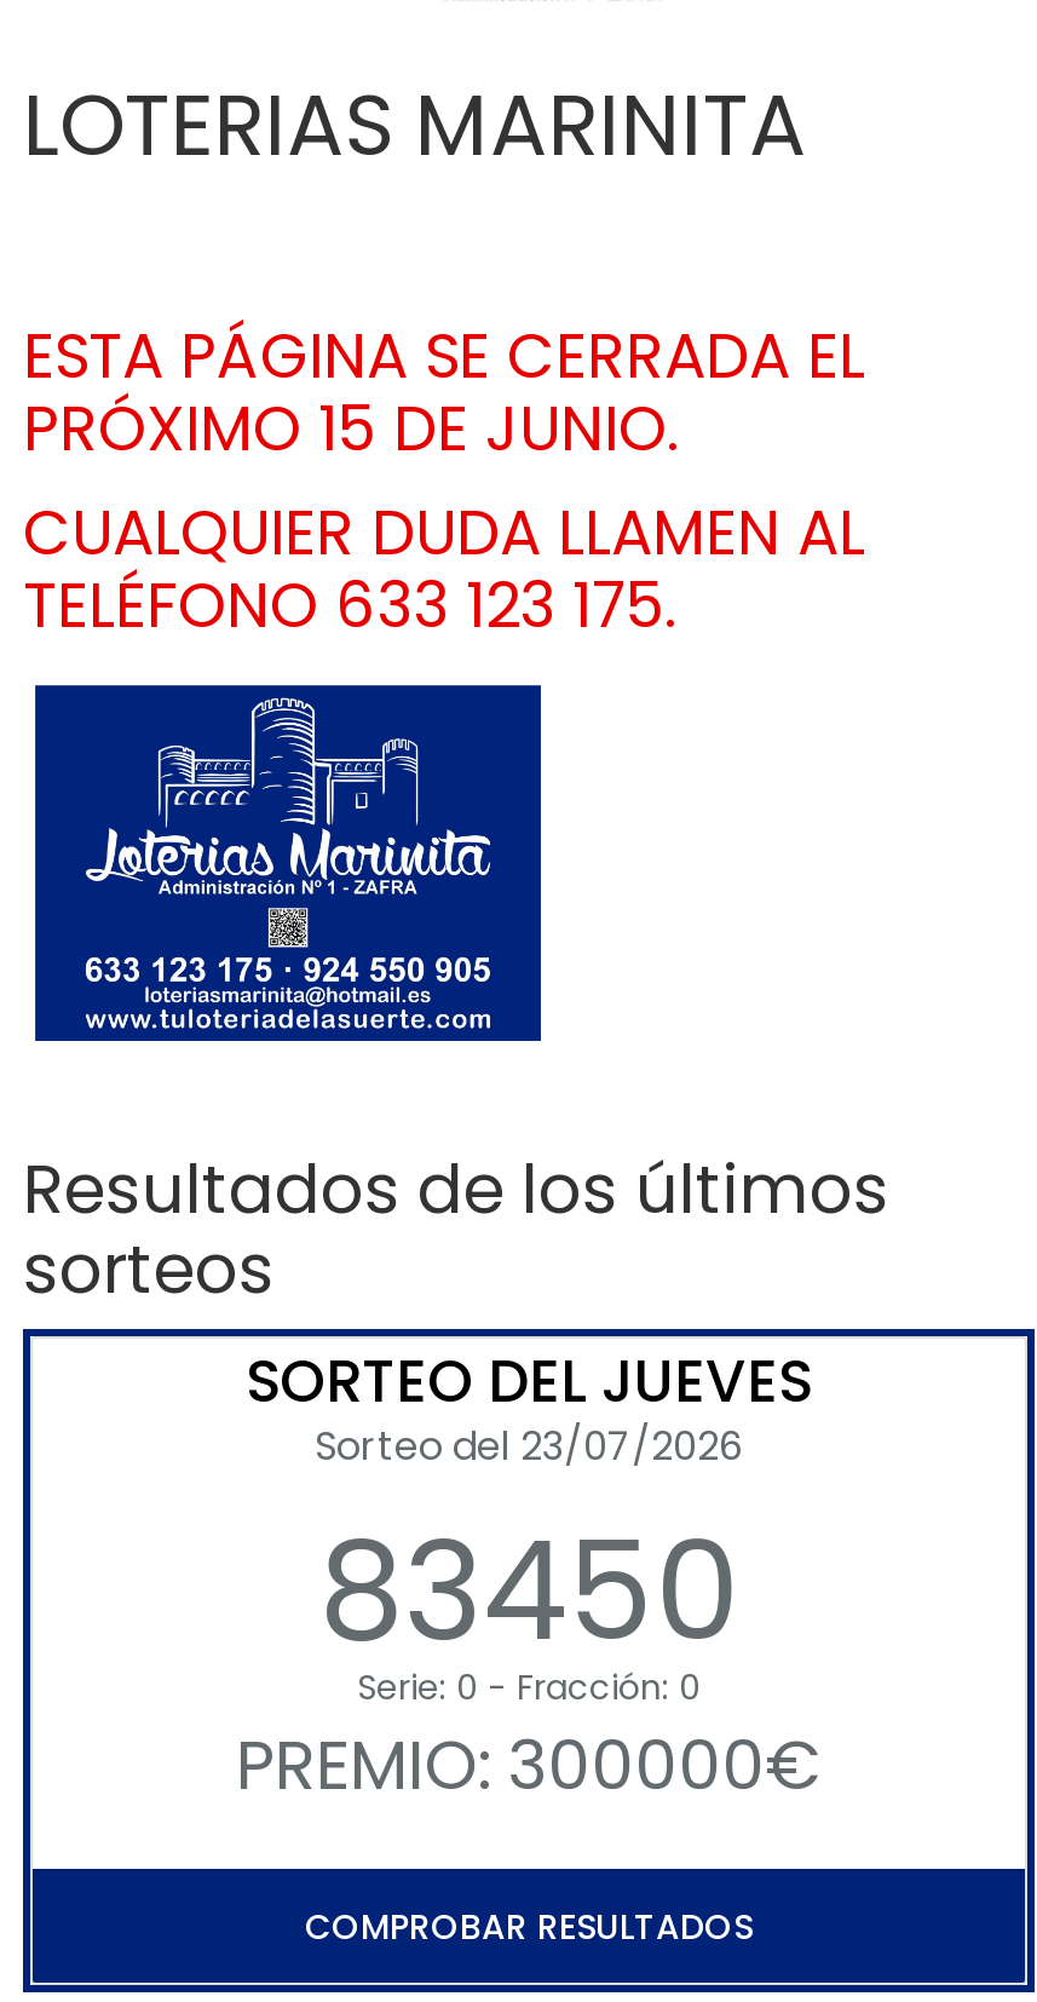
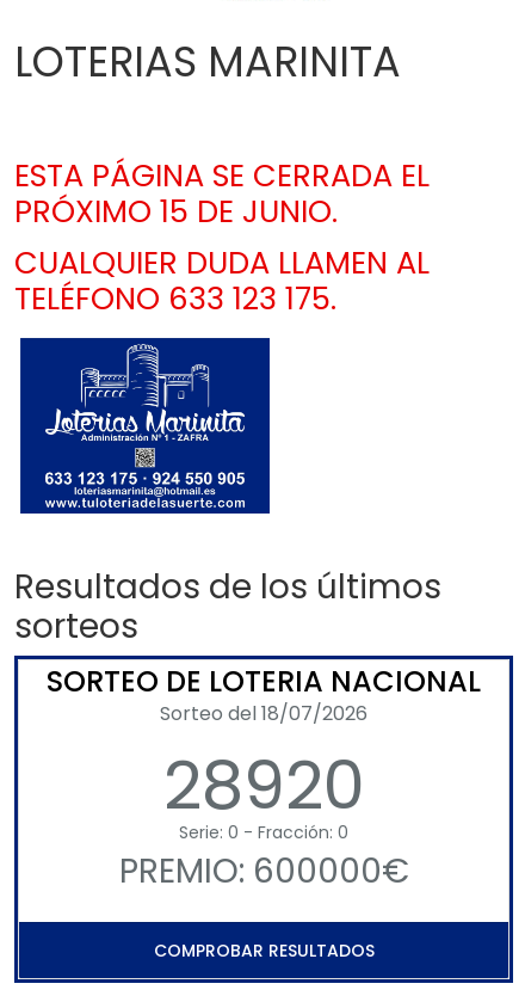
- SORTEO DEL JUEVES
- Sorteo del 23/07/2026
- 83450
+ SORTEO DE LOTERIA NACIONAL
+ Sorteo del 18/07/2026
+ 28920

- PREMIO: 300000€
+ PREMIO: 600000€
